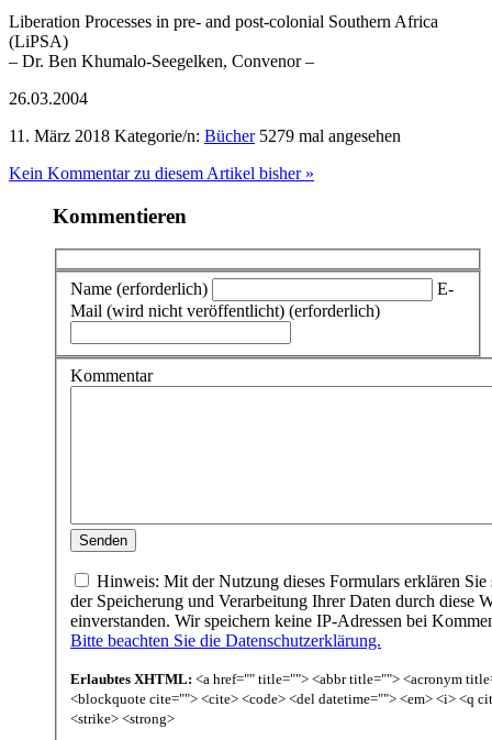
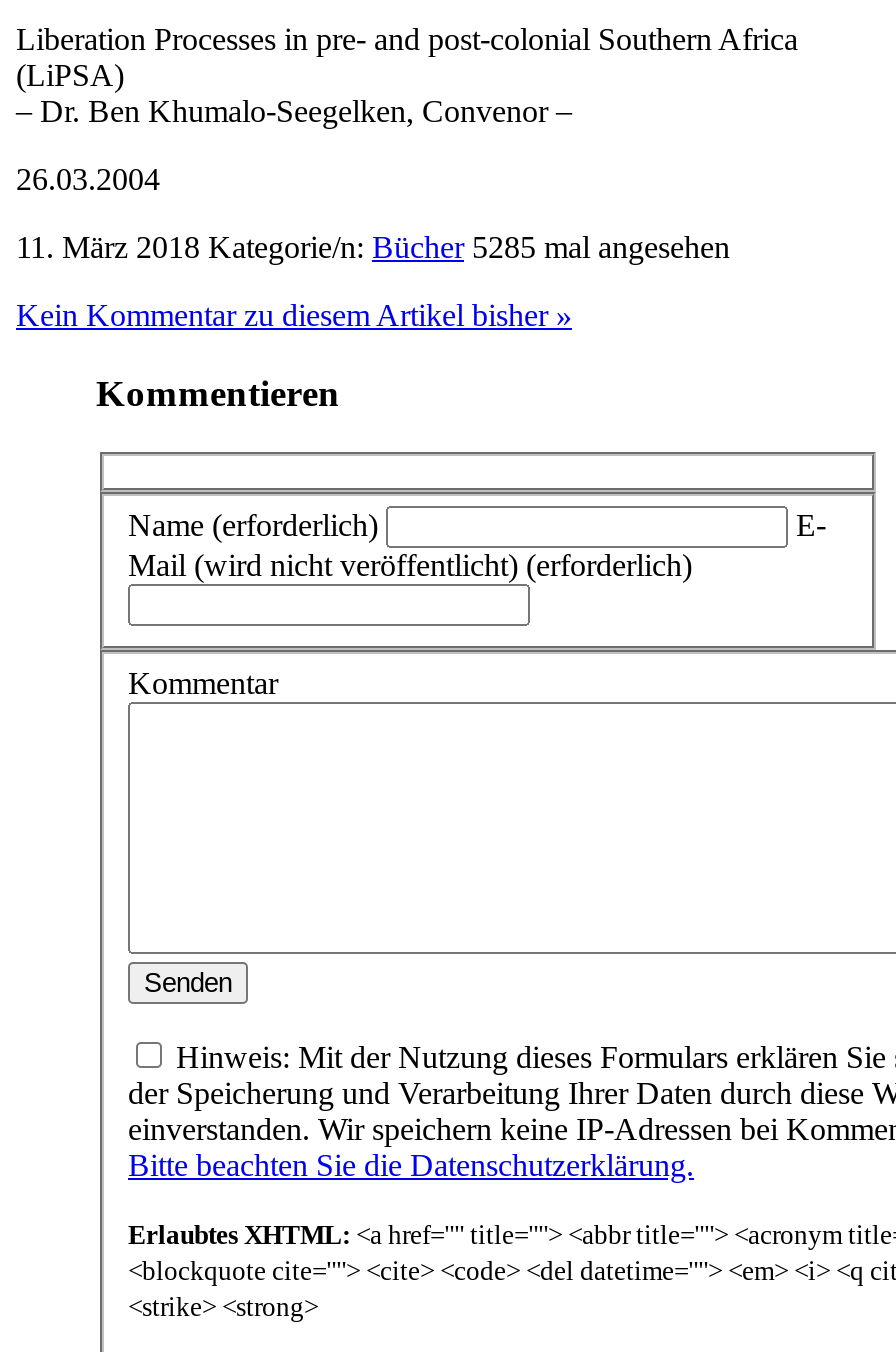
- 11. März 2018 Kategorie/n: Bücher 5279 mal angesehen
+ 11. März 2018 Kategorie/n: Bücher 5285 mal angesehen
